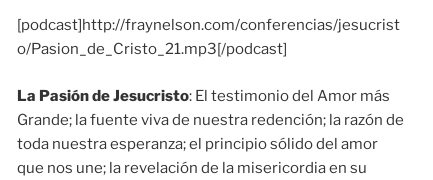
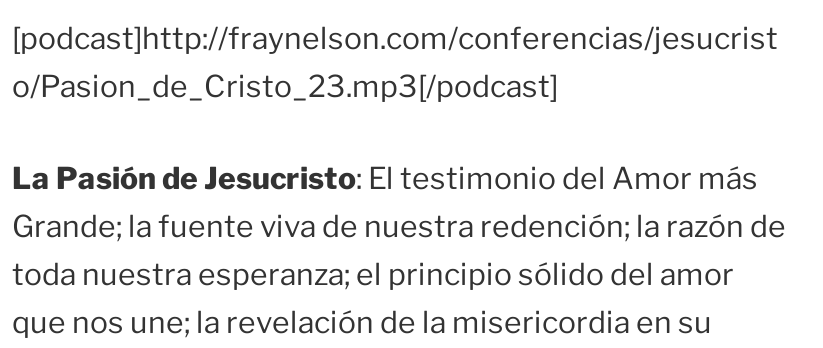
- o/Pasion_de_Cristo_21.mp3[/podcast]
+ o/Pasion_de_Cristo_23.mp3[/podcast]
